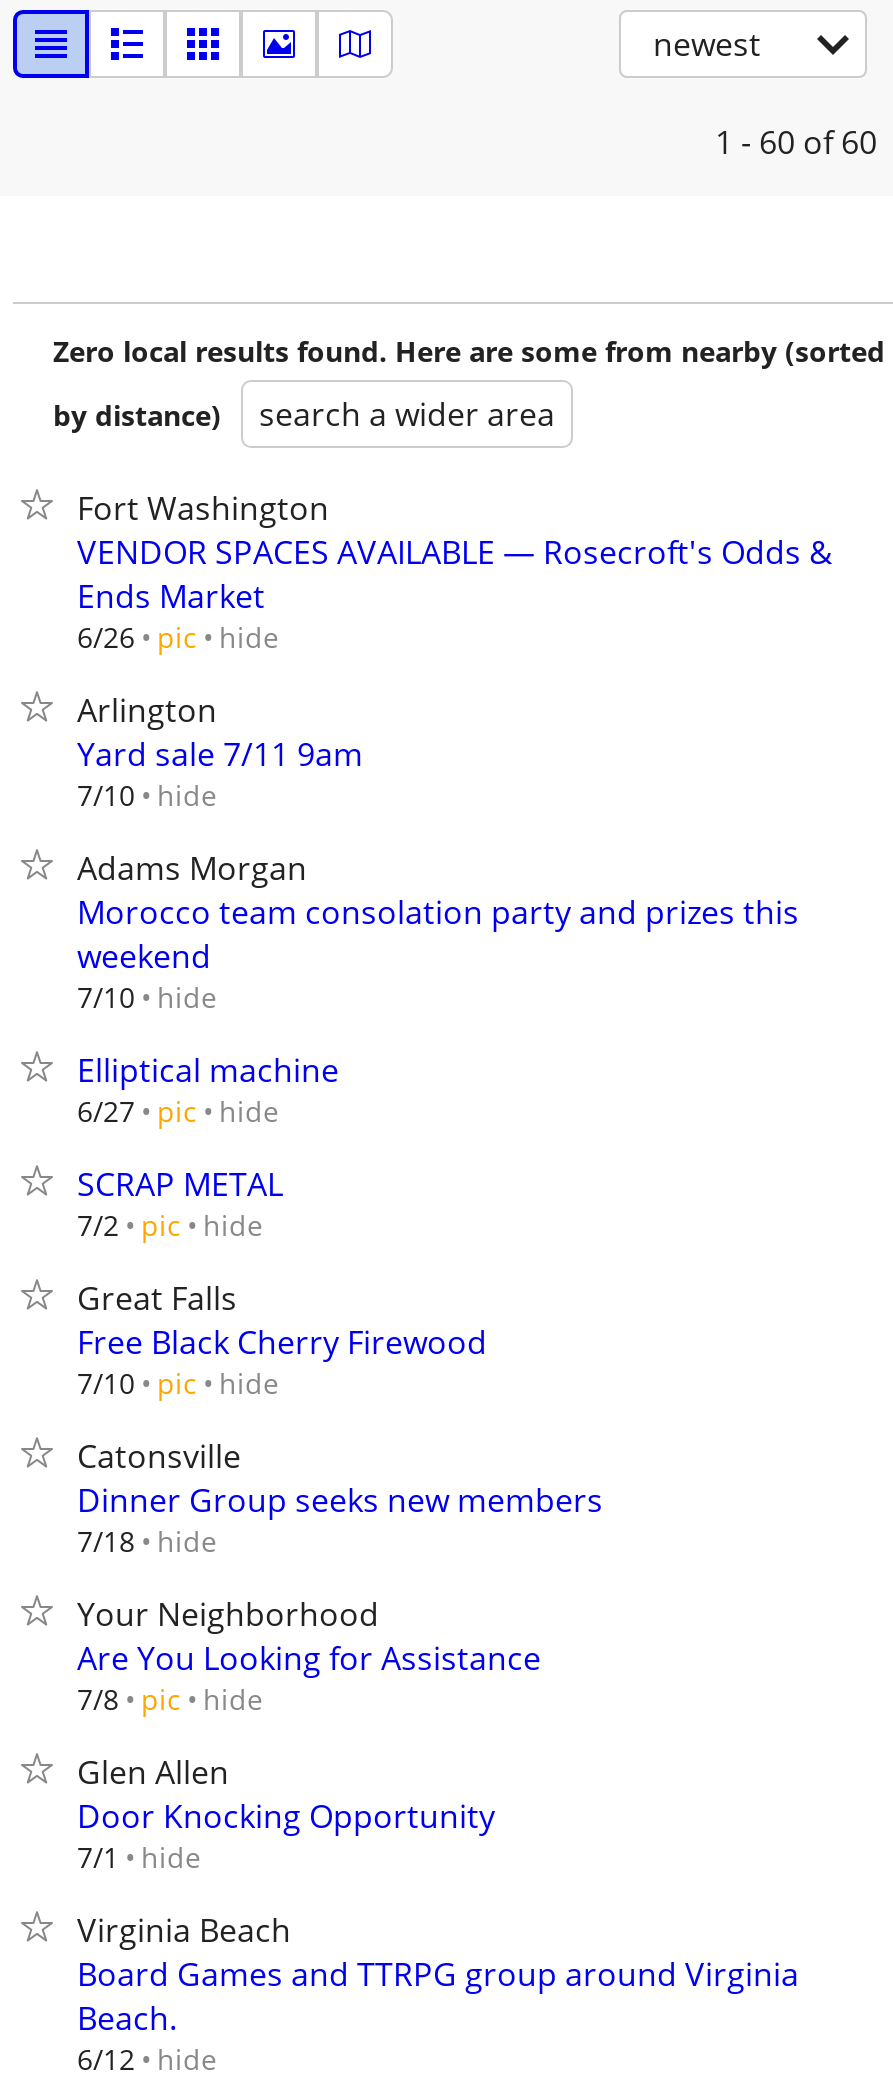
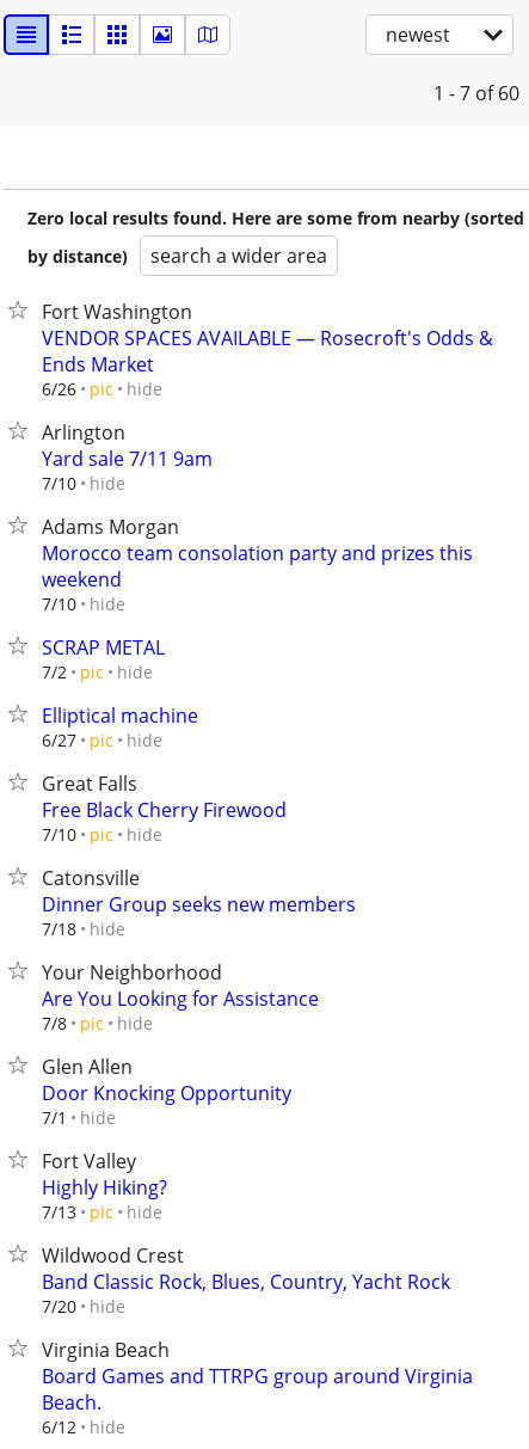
- 1 - 60 of 60
+ 1 - 7 of 60

moved down: Elliptical machine | 6/27 pic hide

moved up: SCRAP METAL | 7/2 pic hide

+ Fort Valley
+ Highly Hiking?
+ 7/13 pic hide
+ Wildwood Crest
+ Band Classic Rock, Blues, Country, Yacht Rock
+ 7/20 hide
